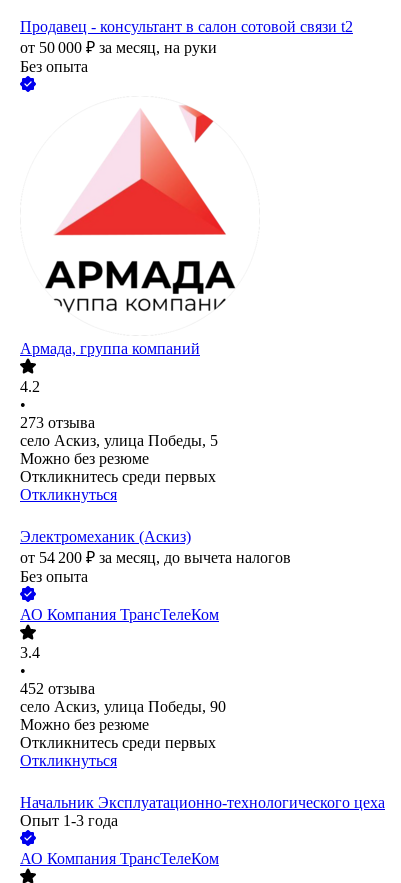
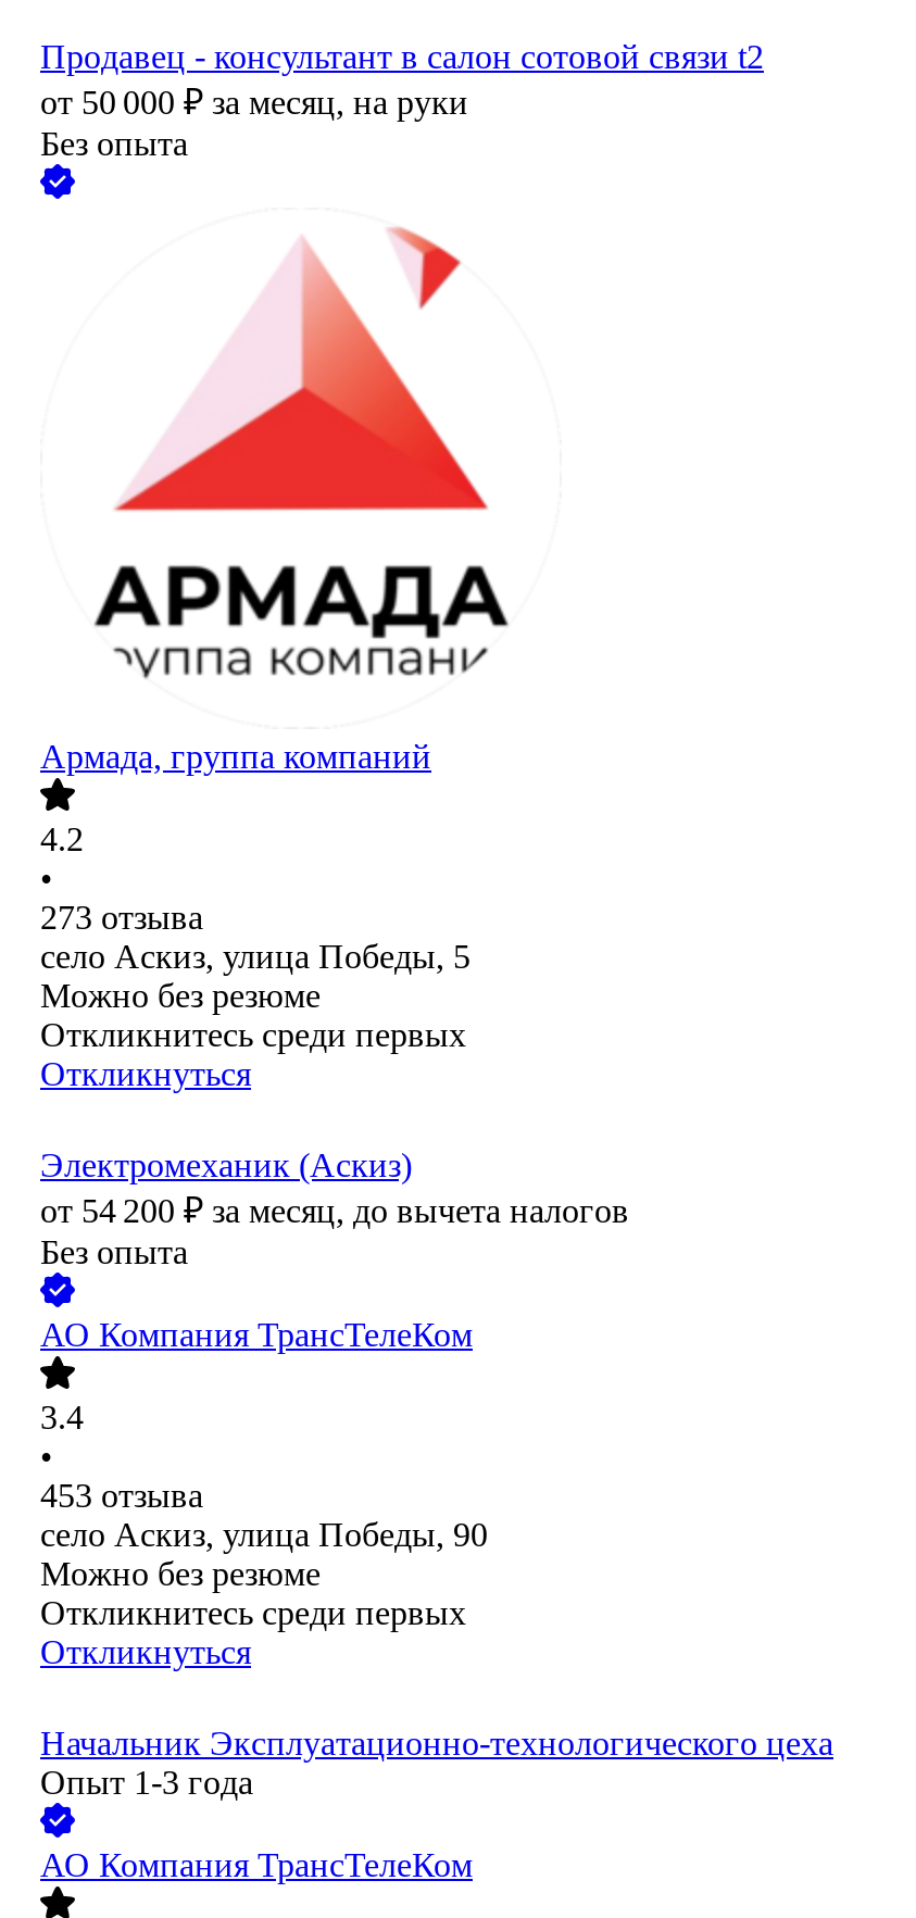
- 452 отзыва
+ 453 отзыва
